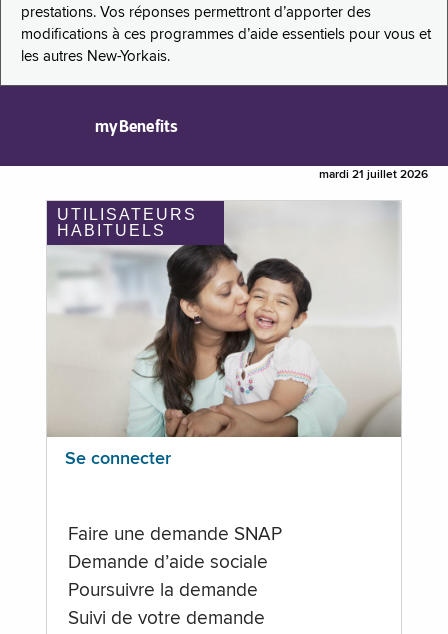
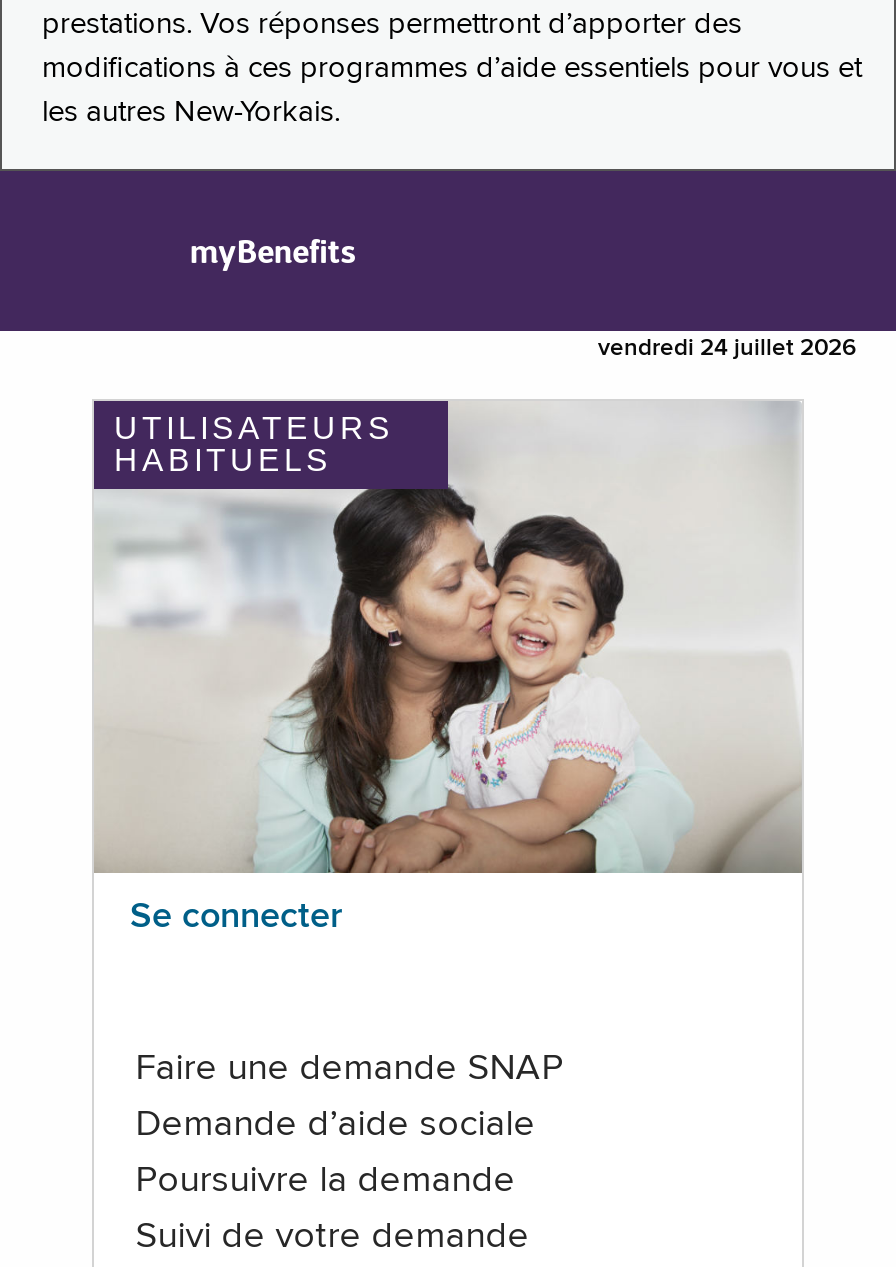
- mardi 21 juillet 2026
+ vendredi 24 juillet 2026
